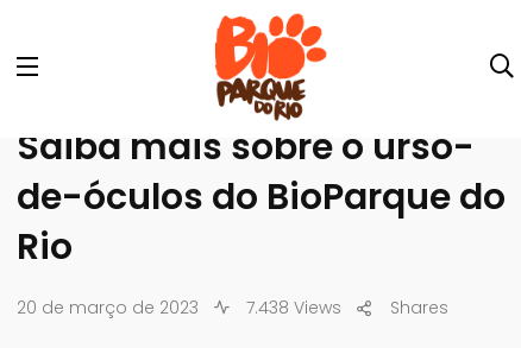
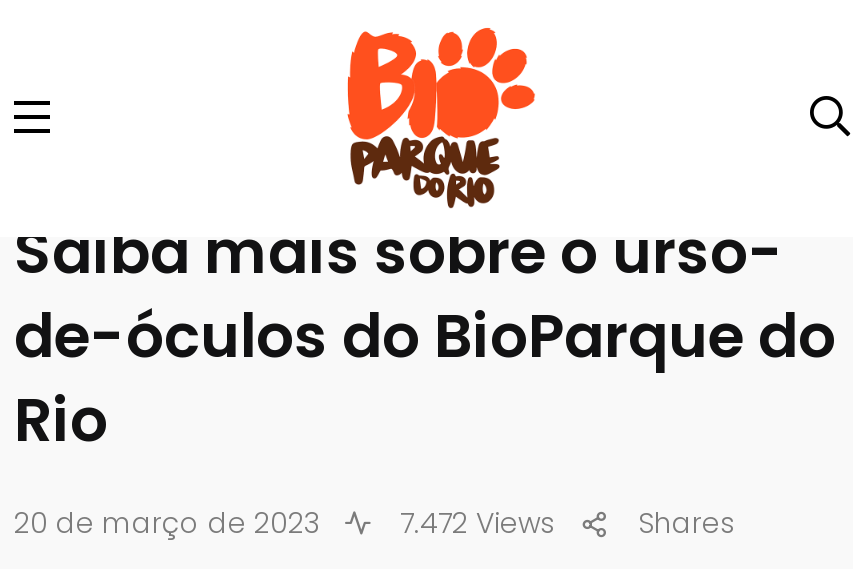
- 20 de março de 2023 7.438 Views
+ 20 de março de 2023 7.472 Views
